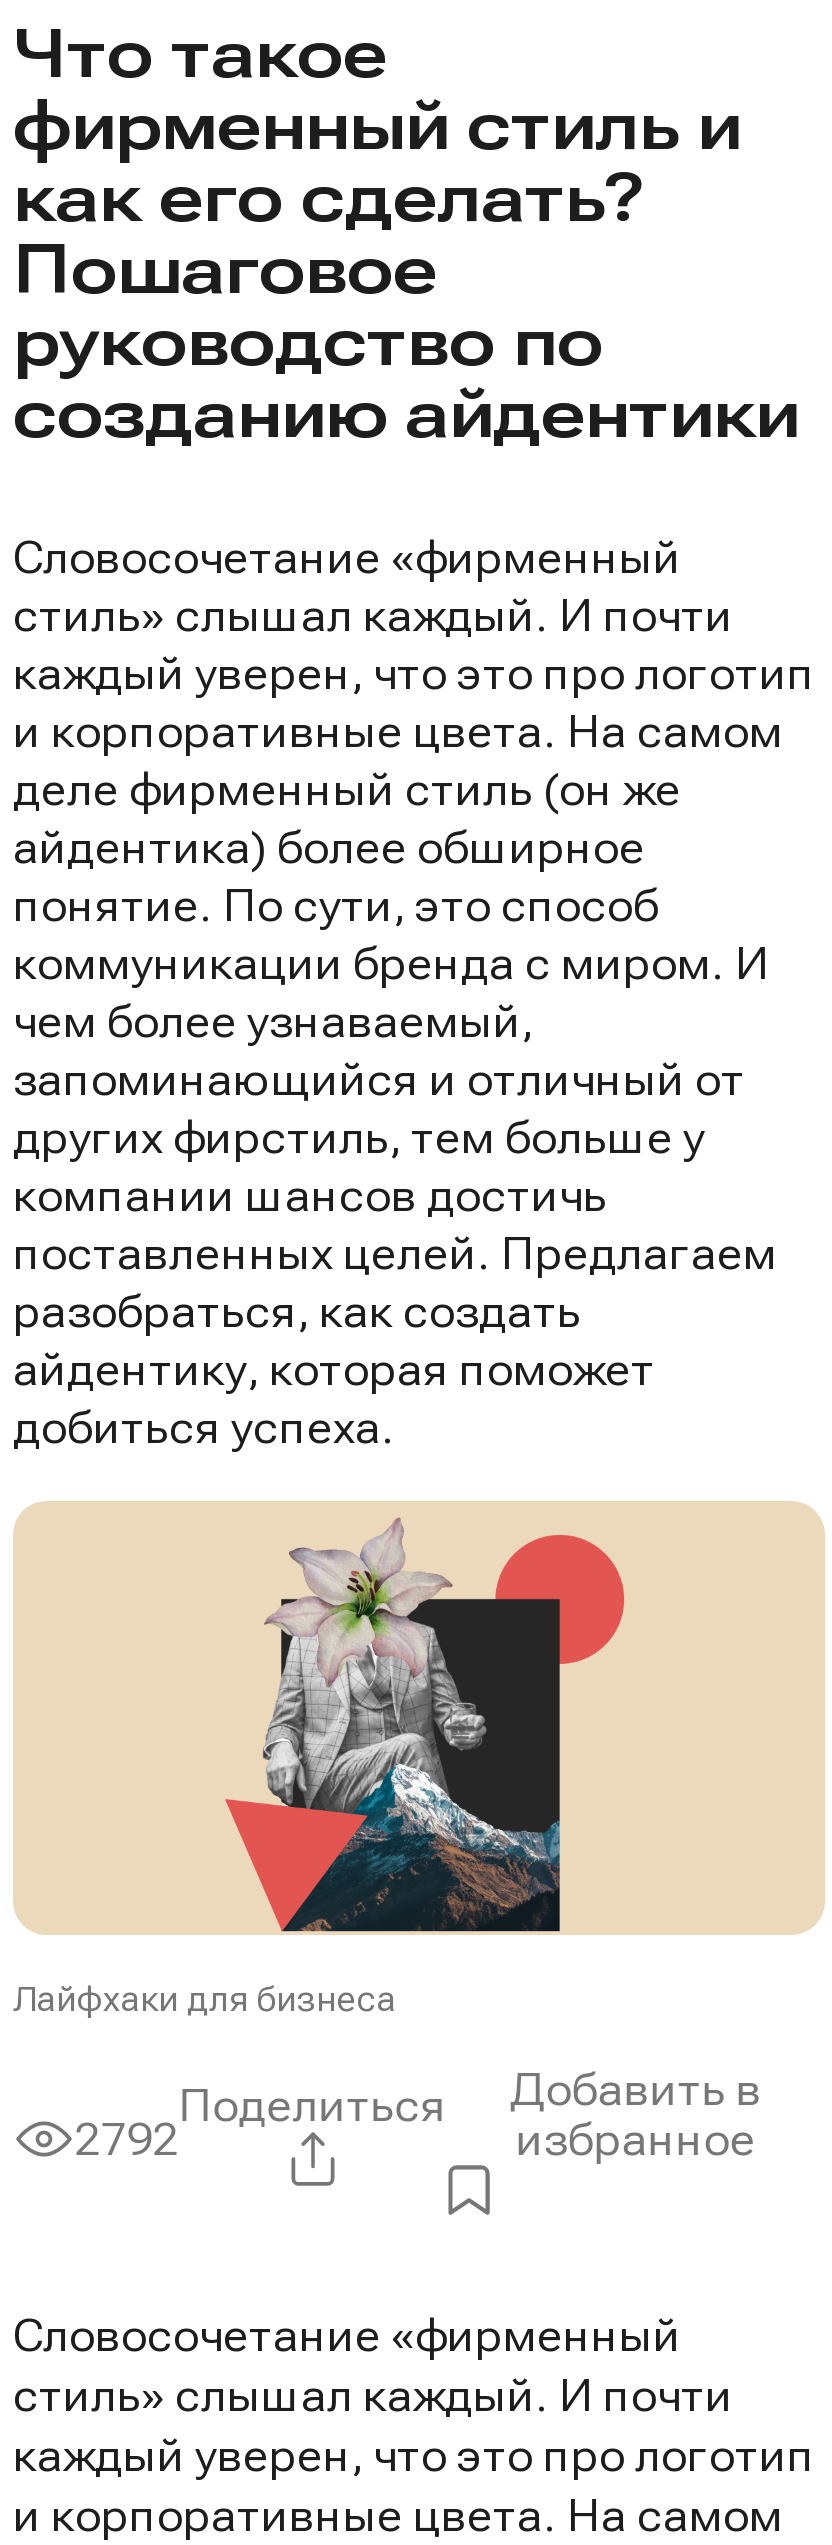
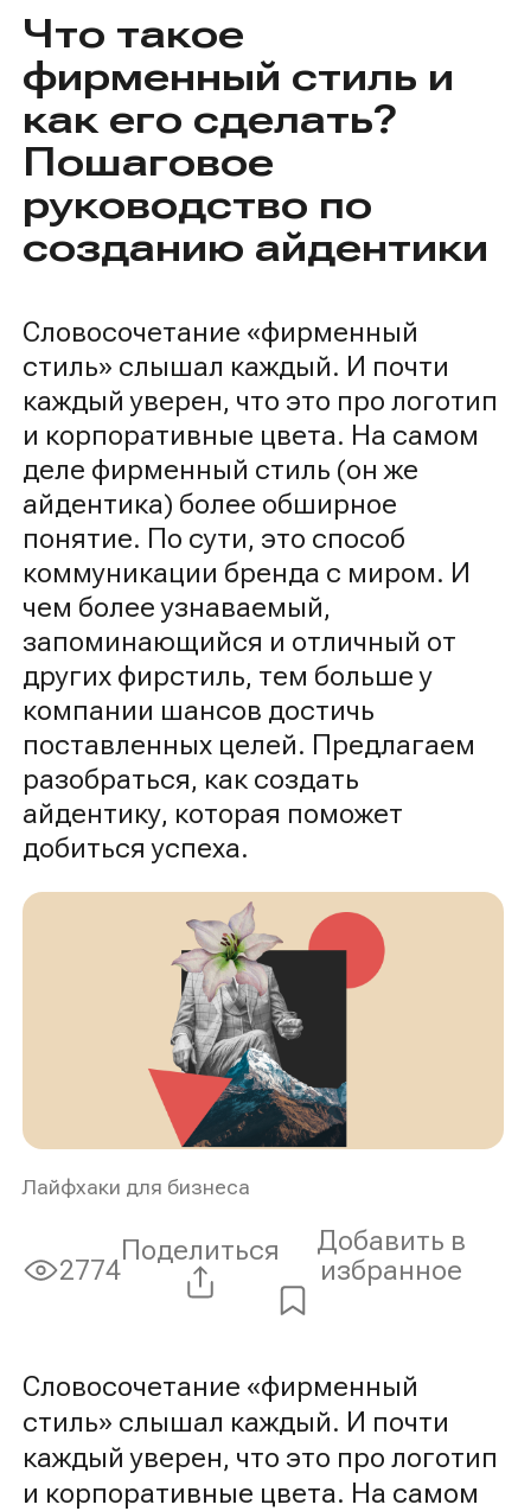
- 2792
+ 2774
